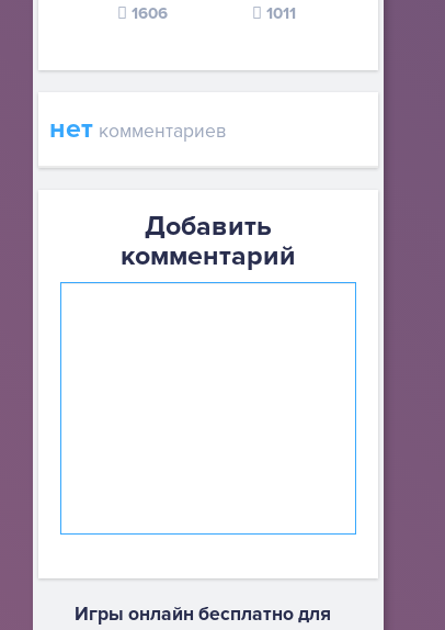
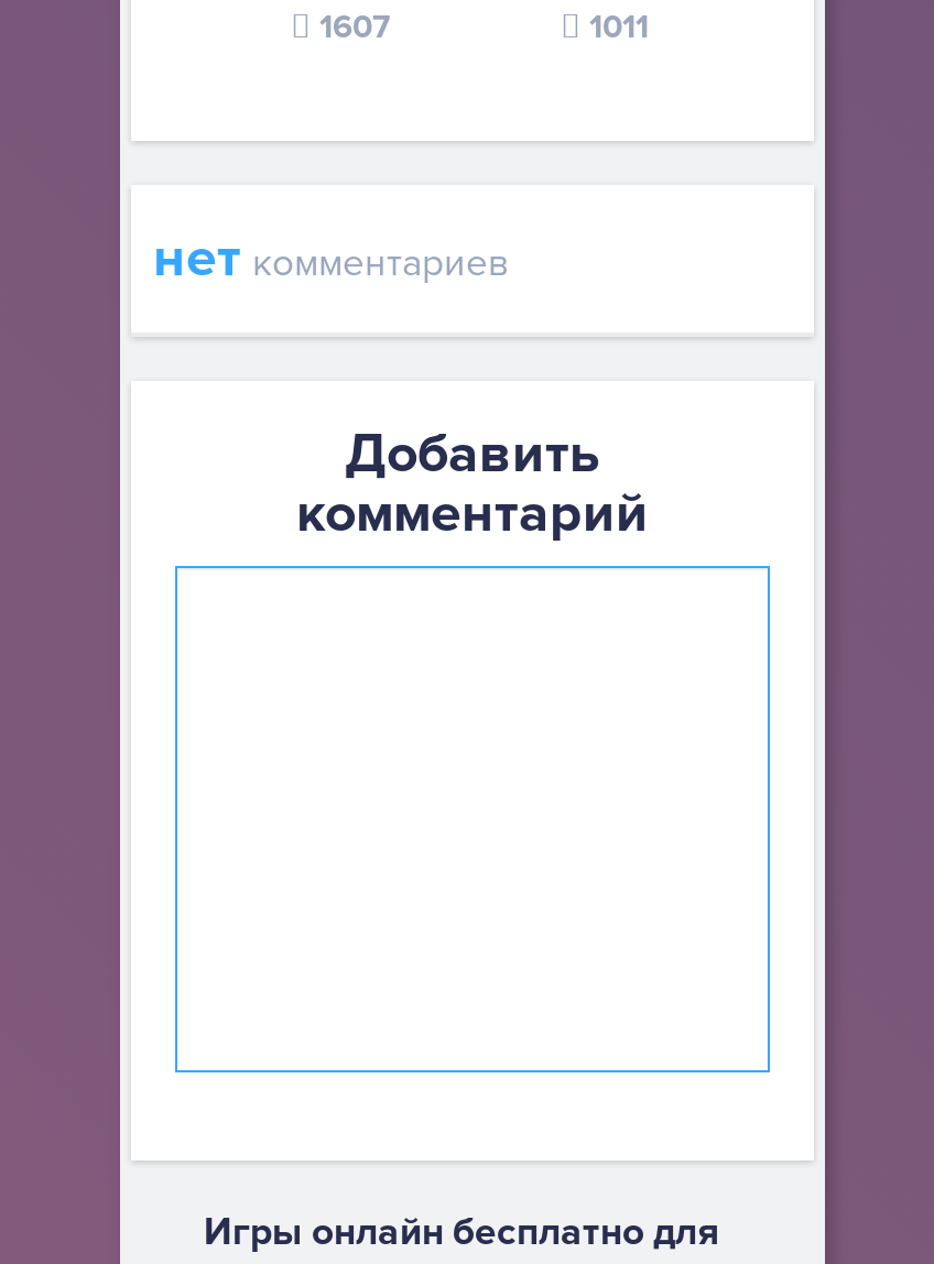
- 1606
+ 1607
